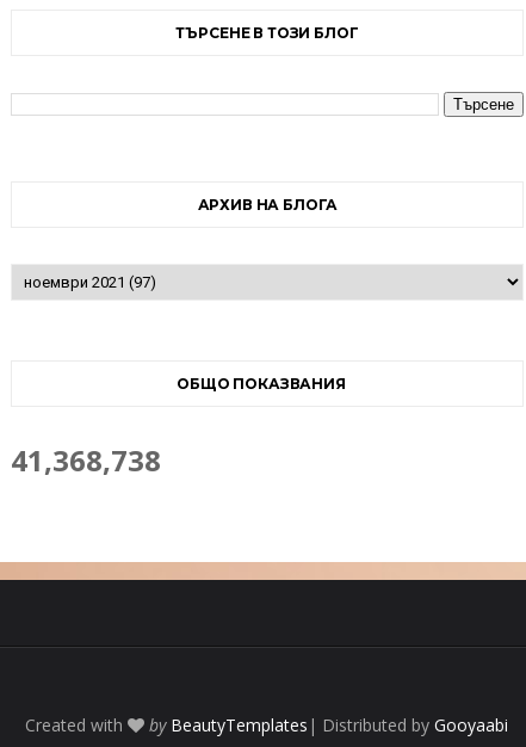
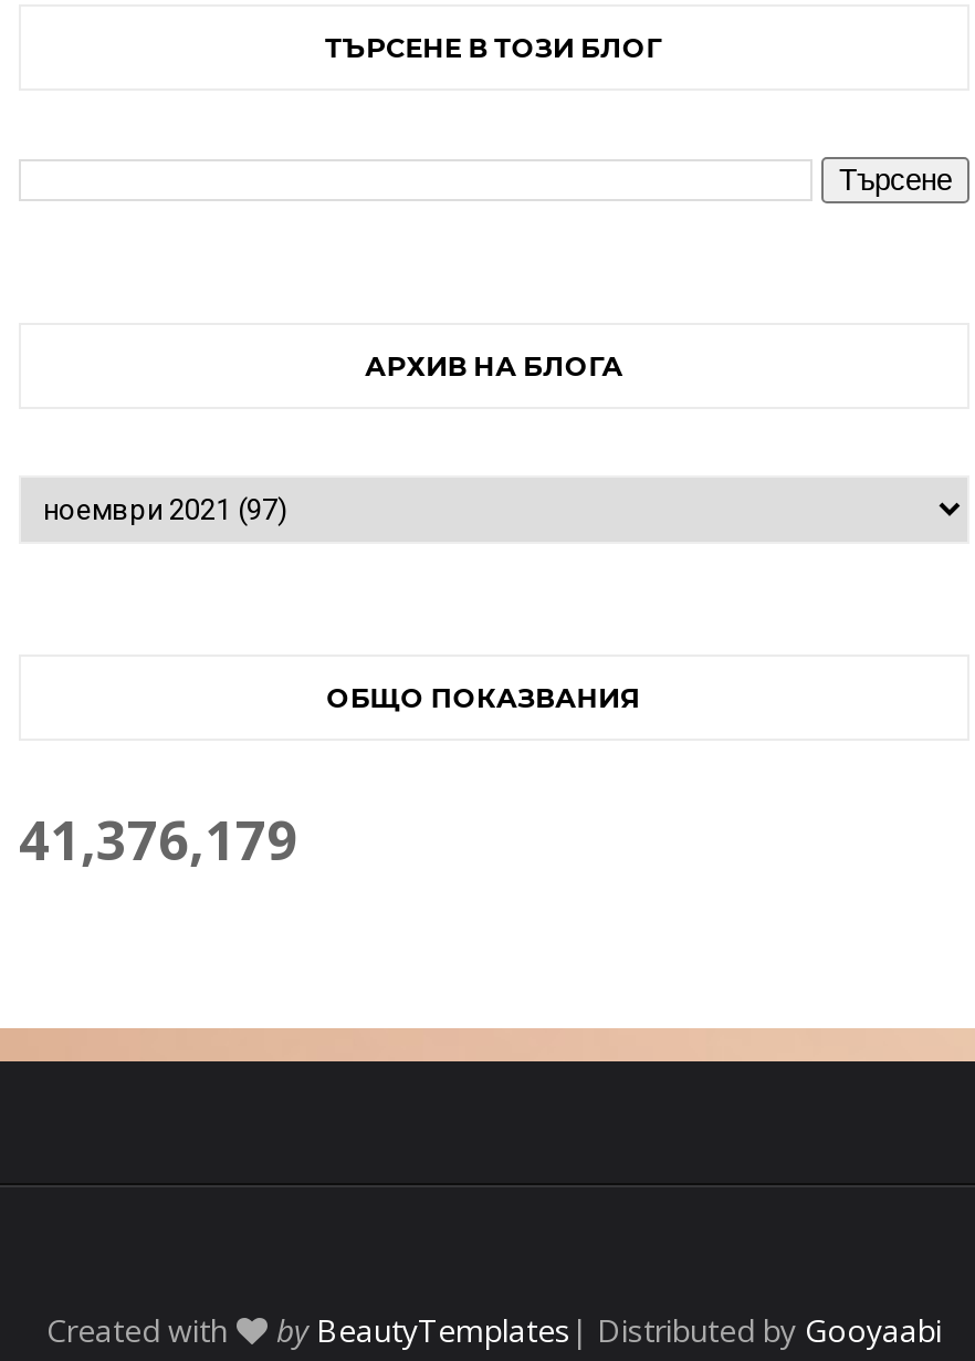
- 41,368,738
+ 41,376,179
